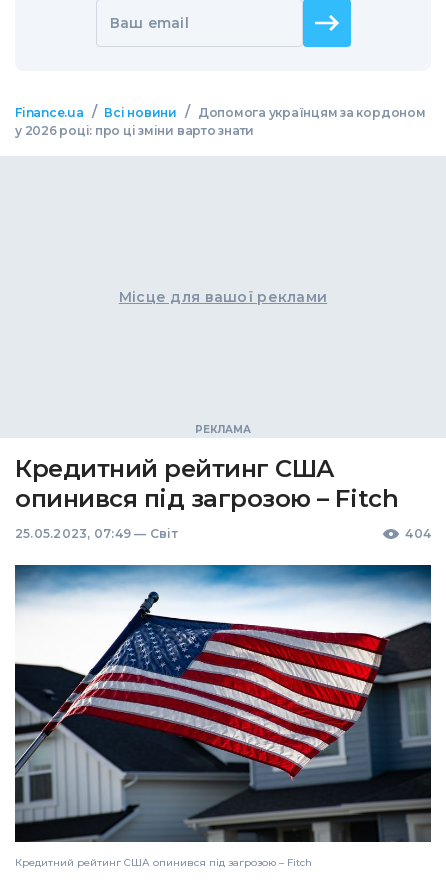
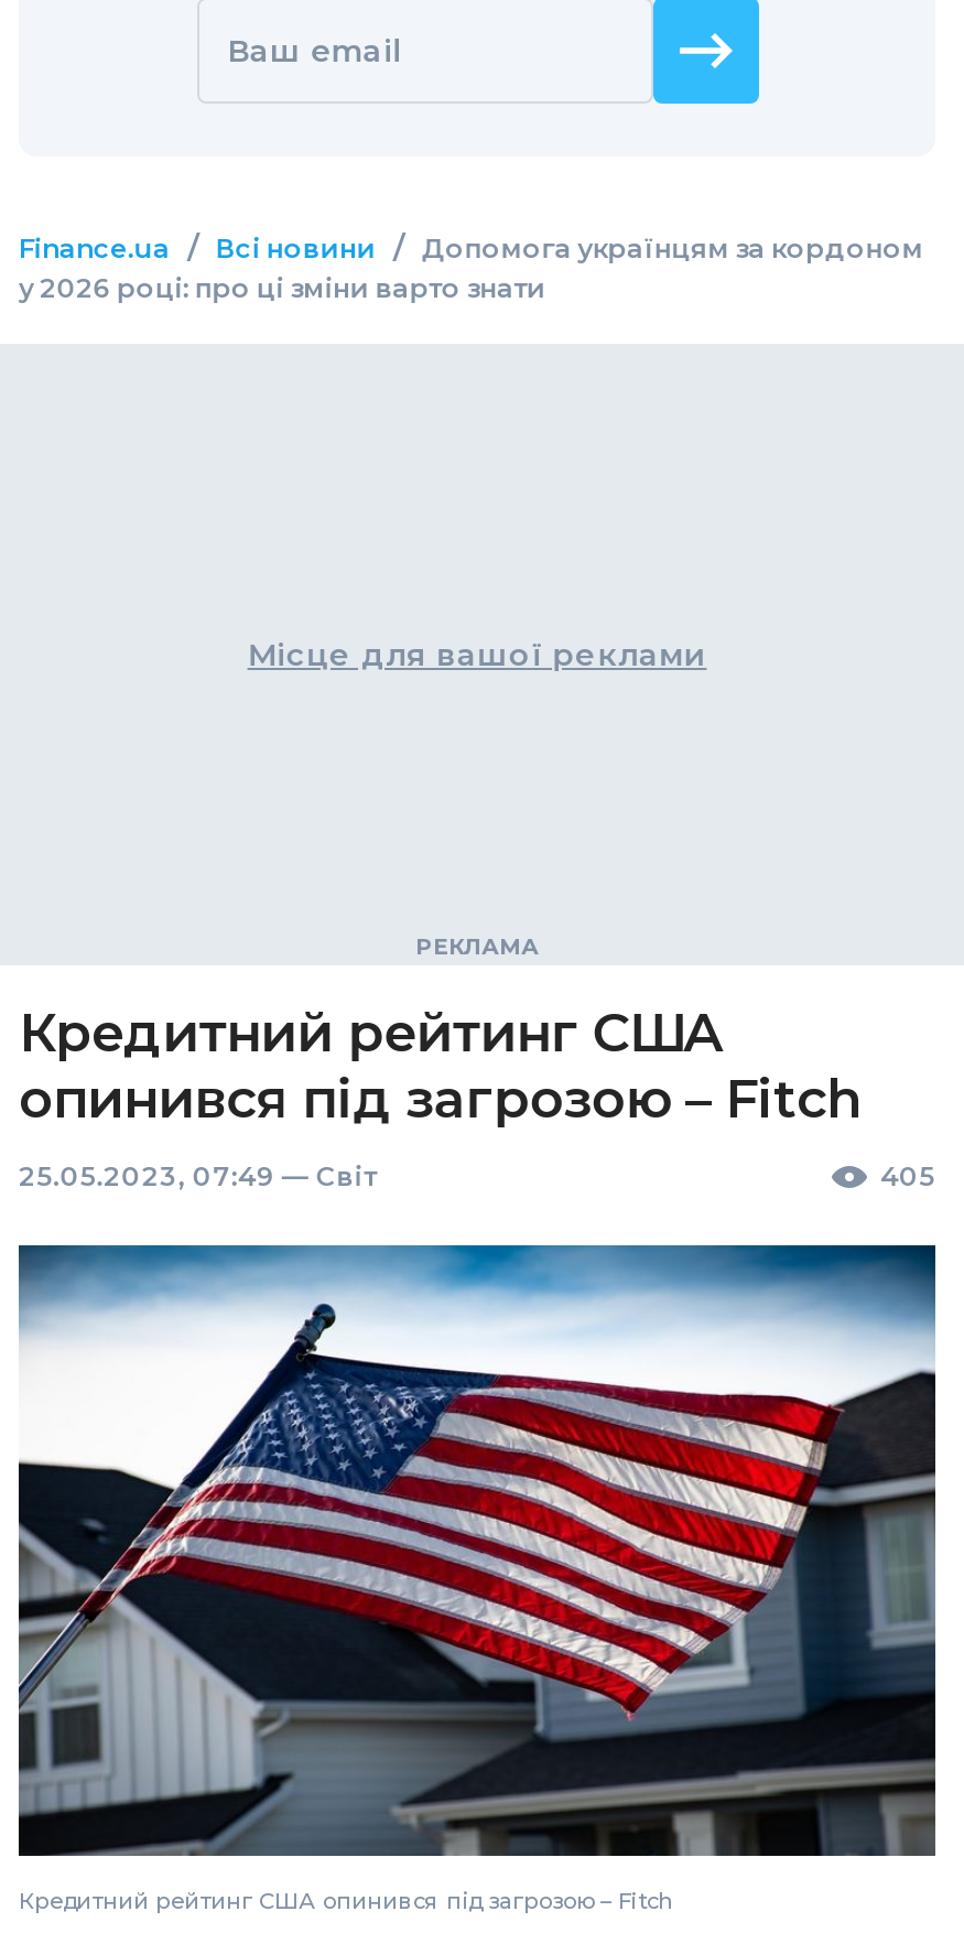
- 404
+ 405
